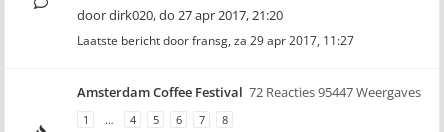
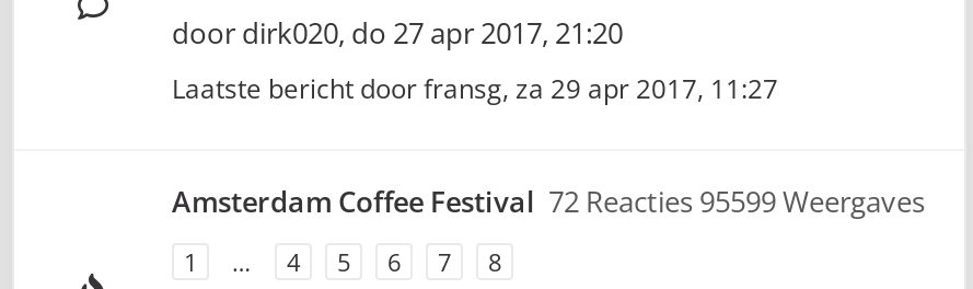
- Amsterdam Coffee Festival 72 Reacties 95447 Weergaves
+ Amsterdam Coffee Festival 72 Reacties 95599 Weergaves
